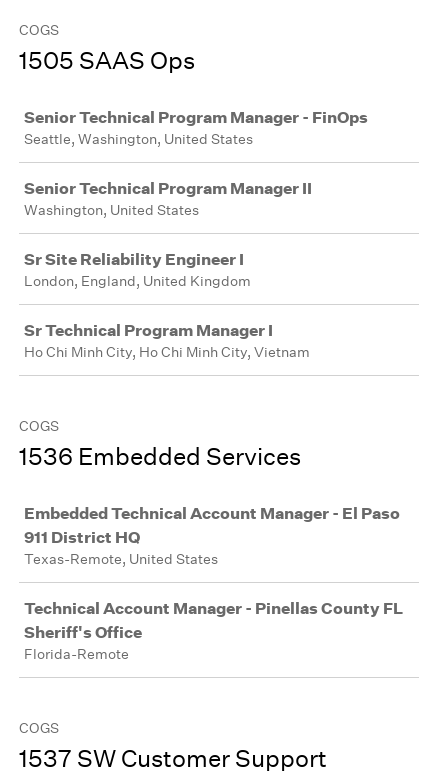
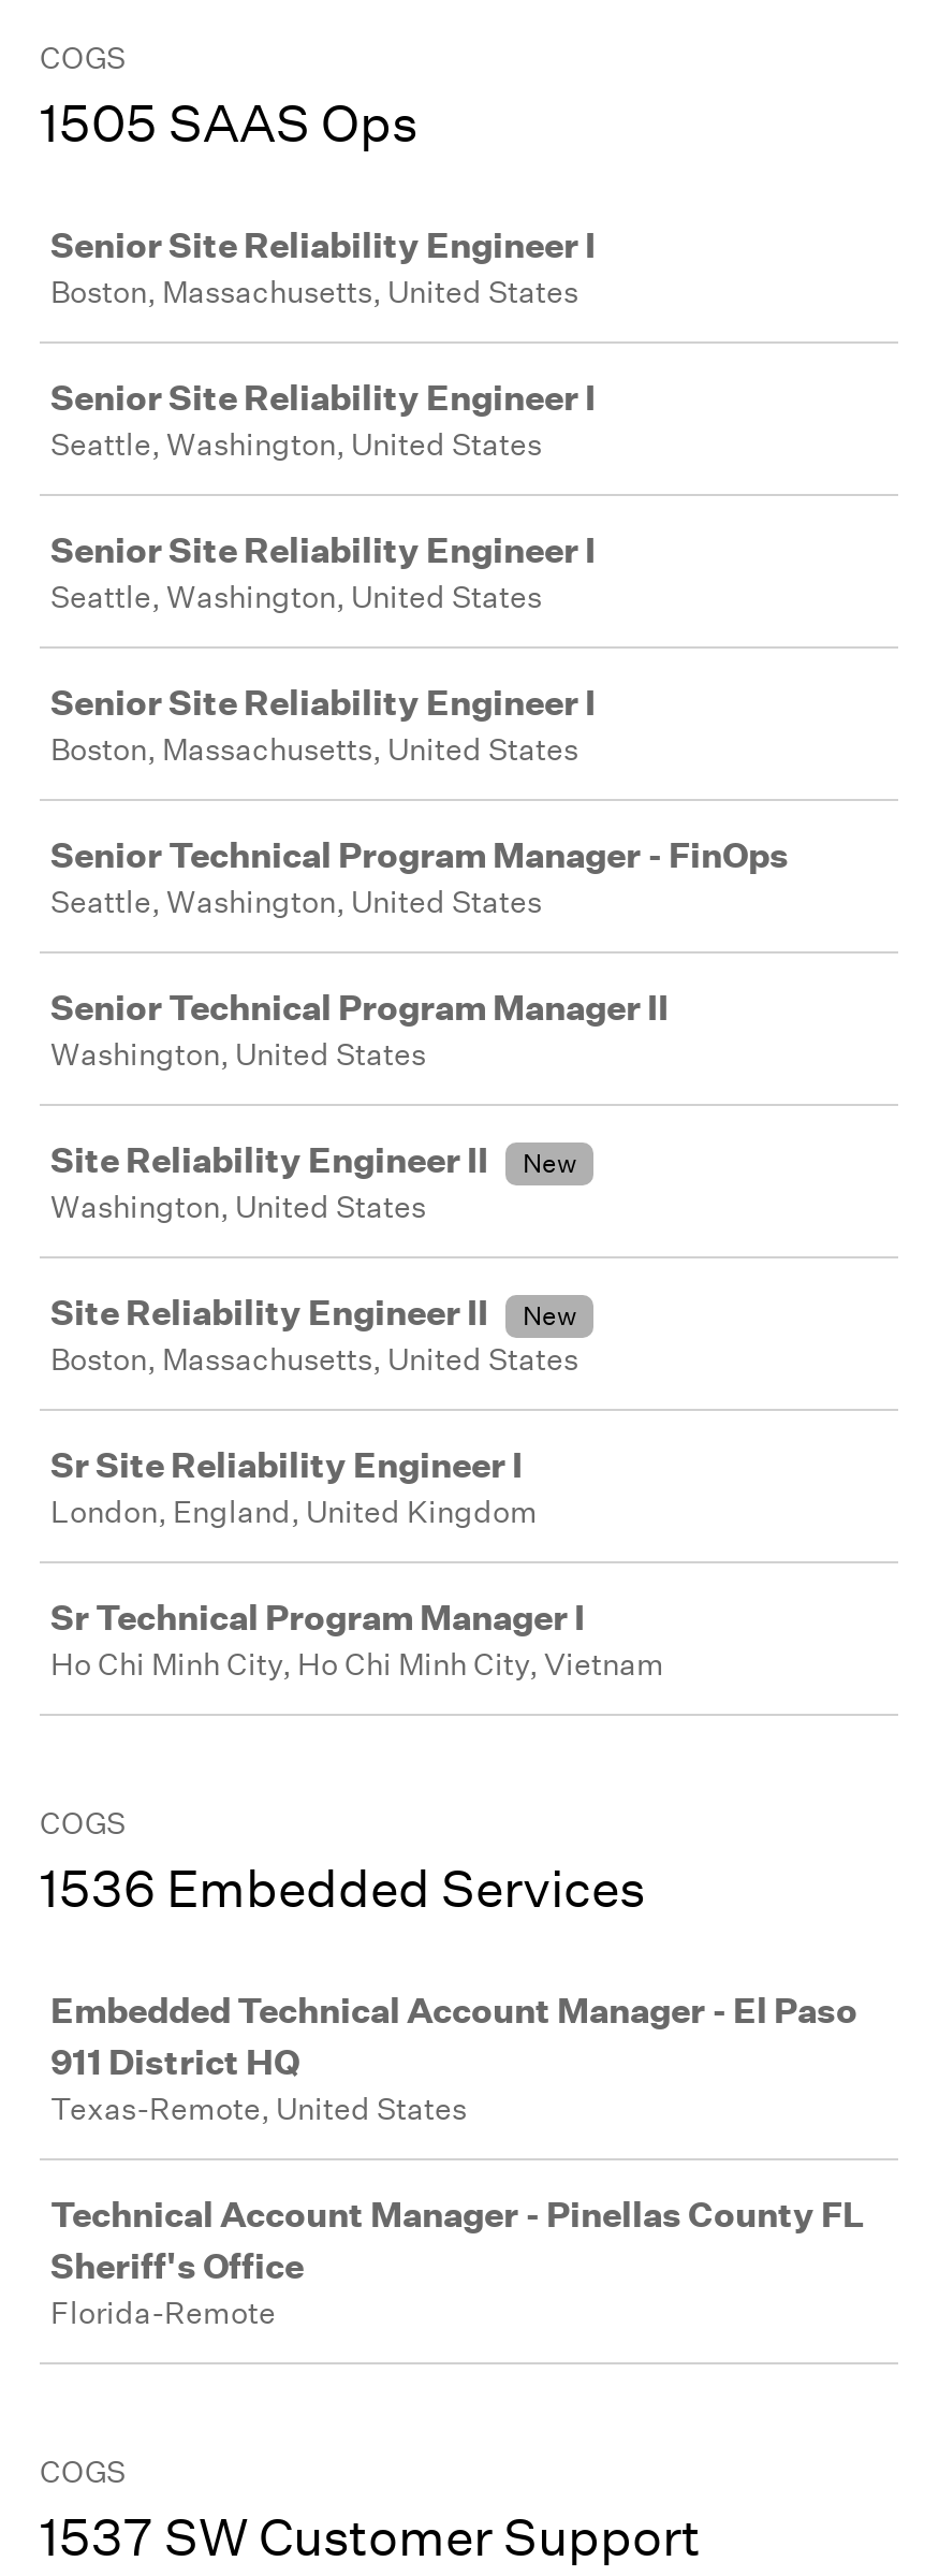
+ Senior Site Reliability Engineer I
+ Boston, Massachusetts, United States
+ Senior Site Reliability Engineer I
+ Seattle, Washington, United States
+ Senior Site Reliability Engineer I
+ Seattle, Washington, United States
+ Senior Site Reliability Engineer I
+ Boston, Massachusetts, United States

+ Site Reliability Engineer II
+ New
+ Washington, United States
+ Site Reliability Engineer II
+ New
+ Boston, Massachusetts, United States
